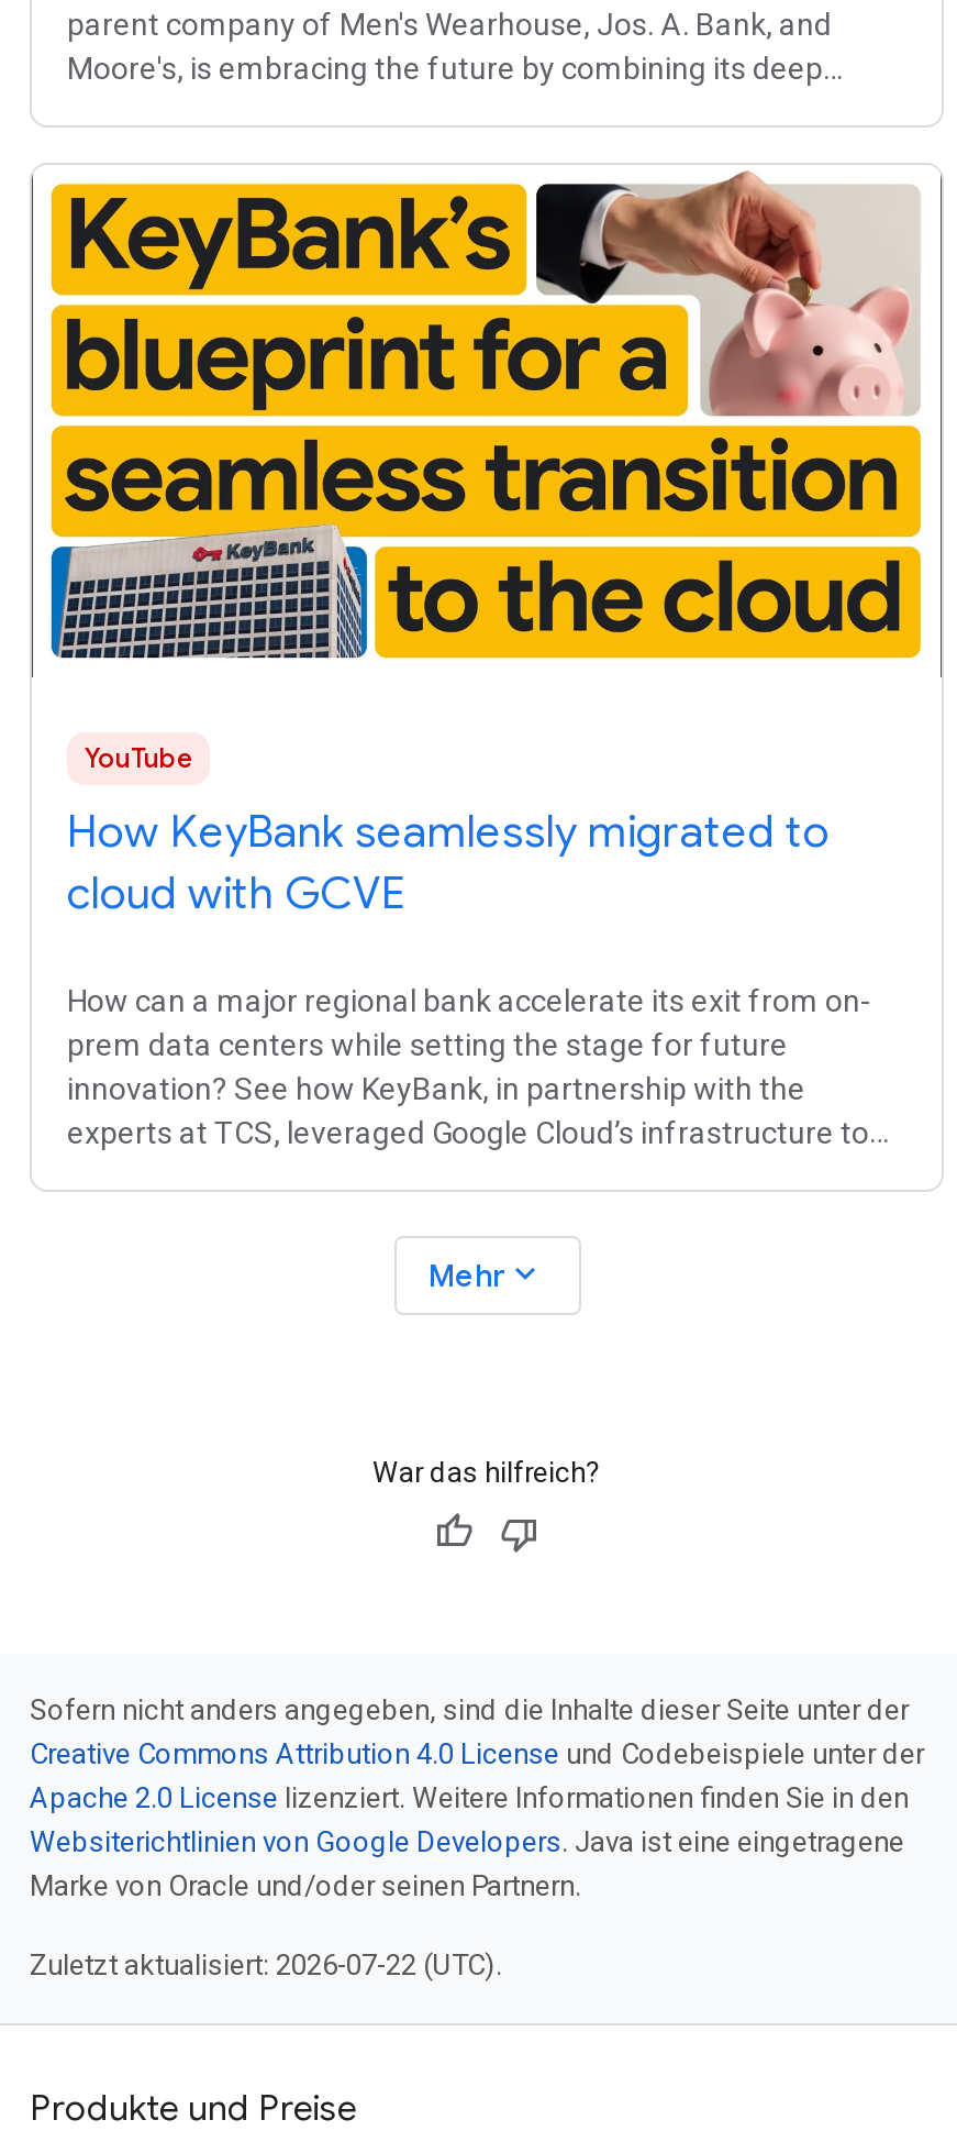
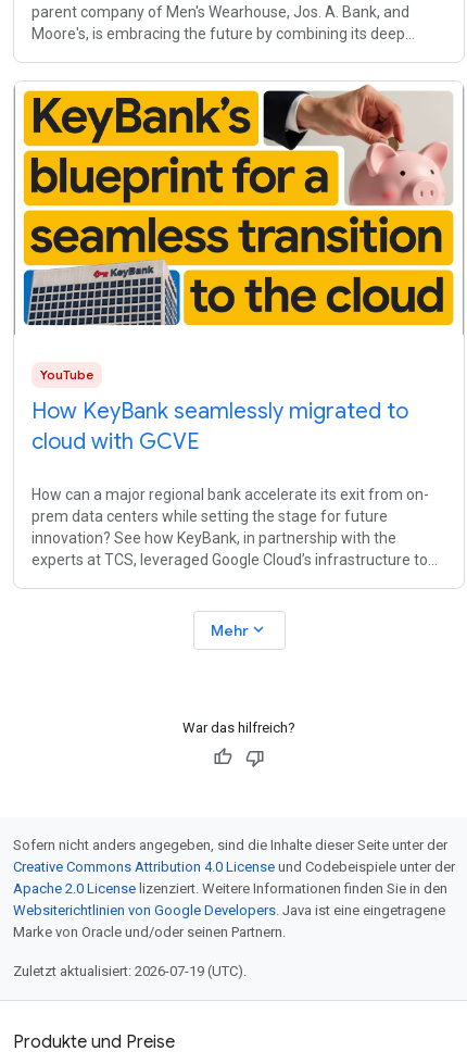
- Zuletzt aktualisiert: 2026-07-22 (UTC).
+ Zuletzt aktualisiert: 2026-07-19 (UTC).
